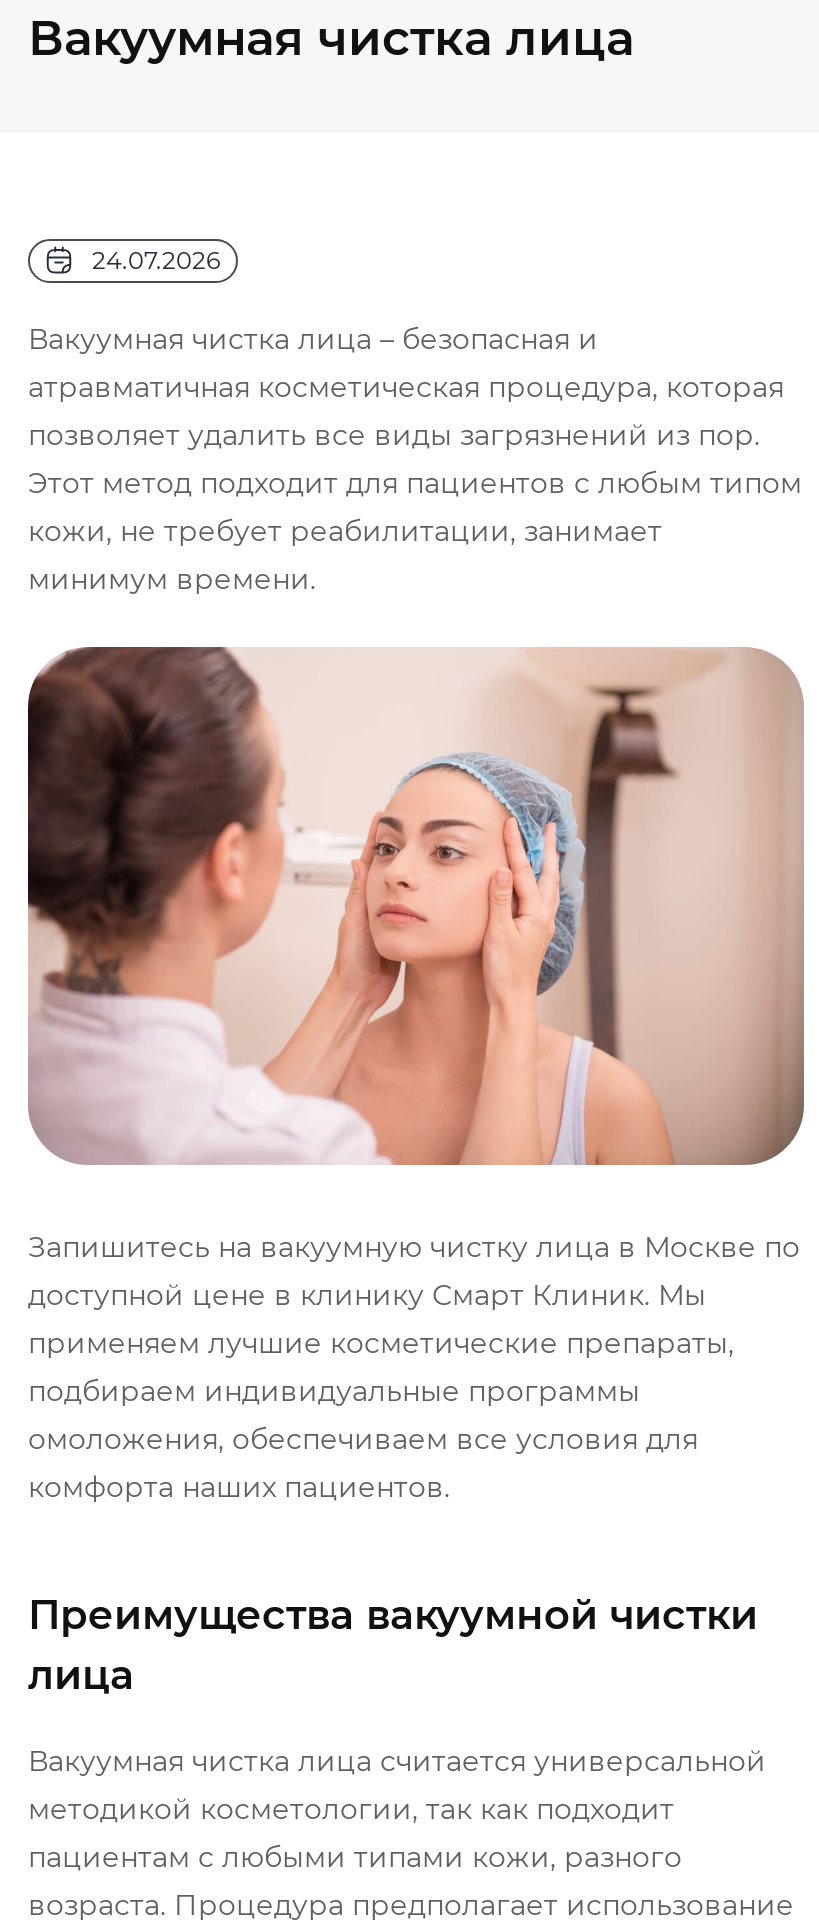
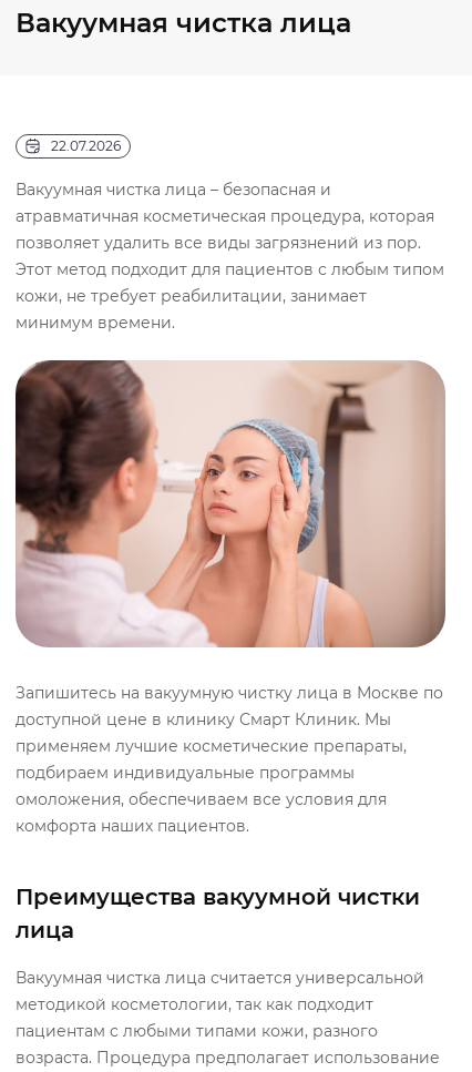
- 24.07.2026
+ 22.07.2026
